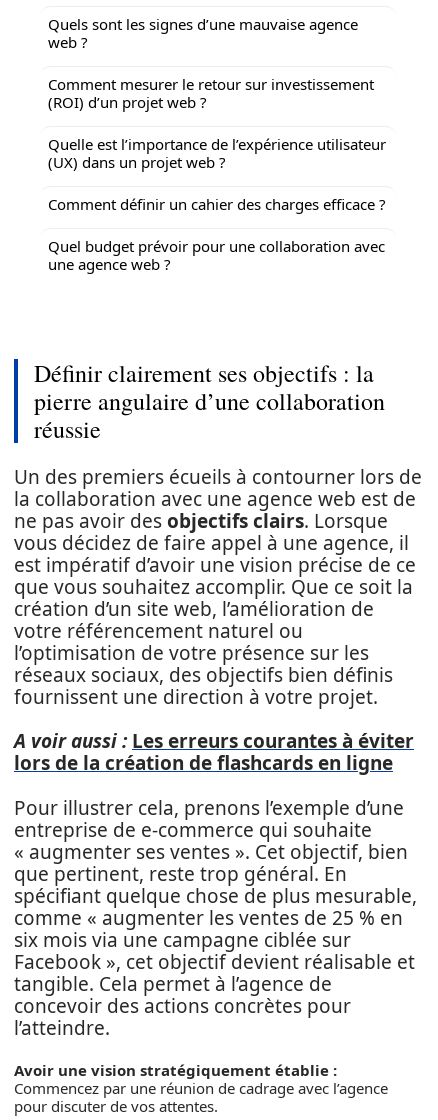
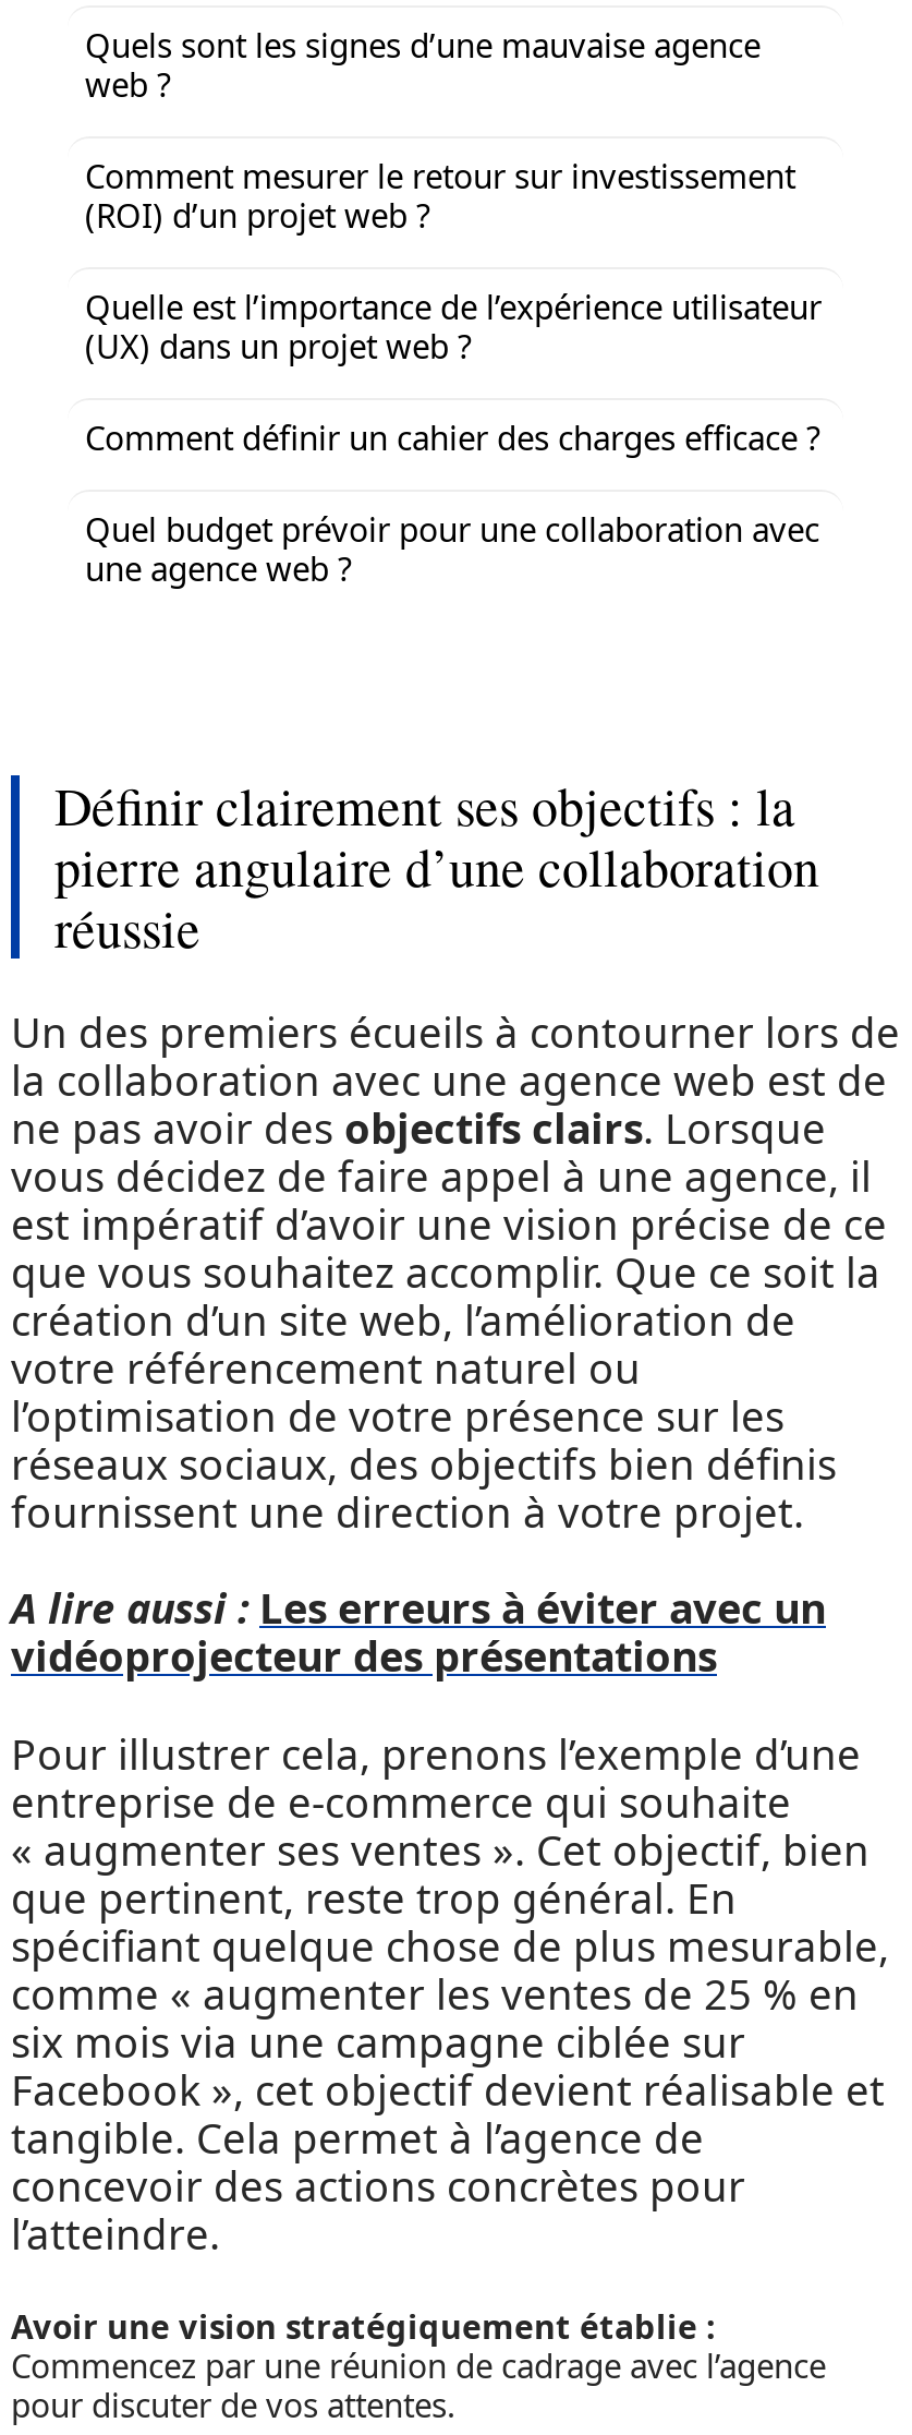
- A voir aussi : Les erreurs courantes à éviter
- lors de la création de flashcards en ligne
+ A lire aussi : Les erreurs à éviter avec un
+ vidéoprojecteur des présentations
